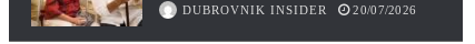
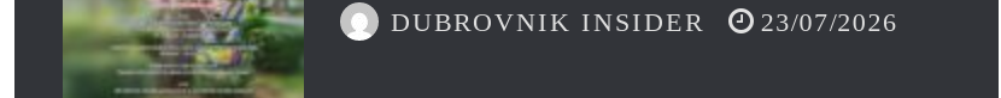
- DUBROVNIK INSIDER 20/07/2026
+ DUBROVNIK INSIDER 23/07/2026
